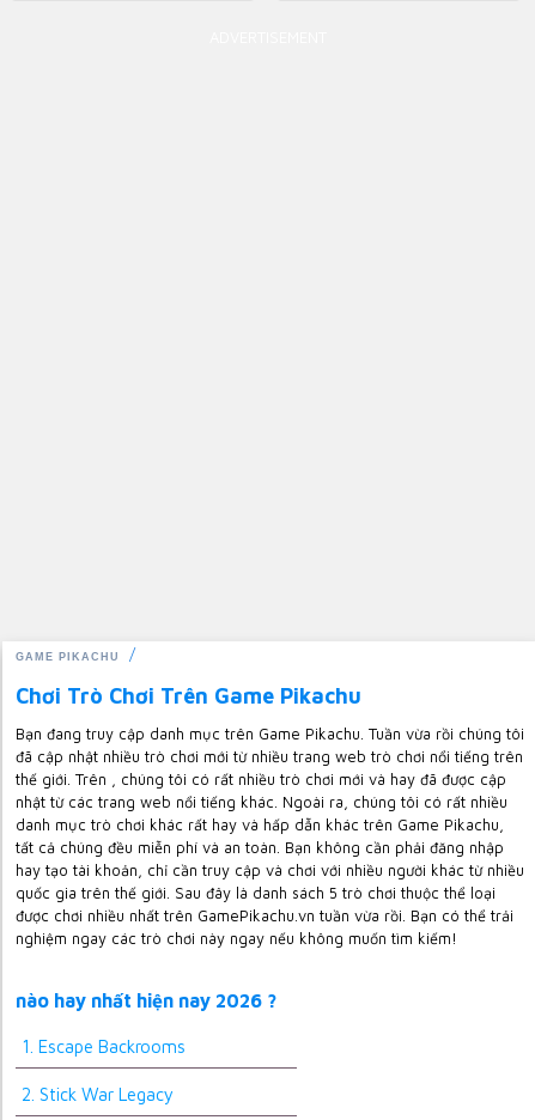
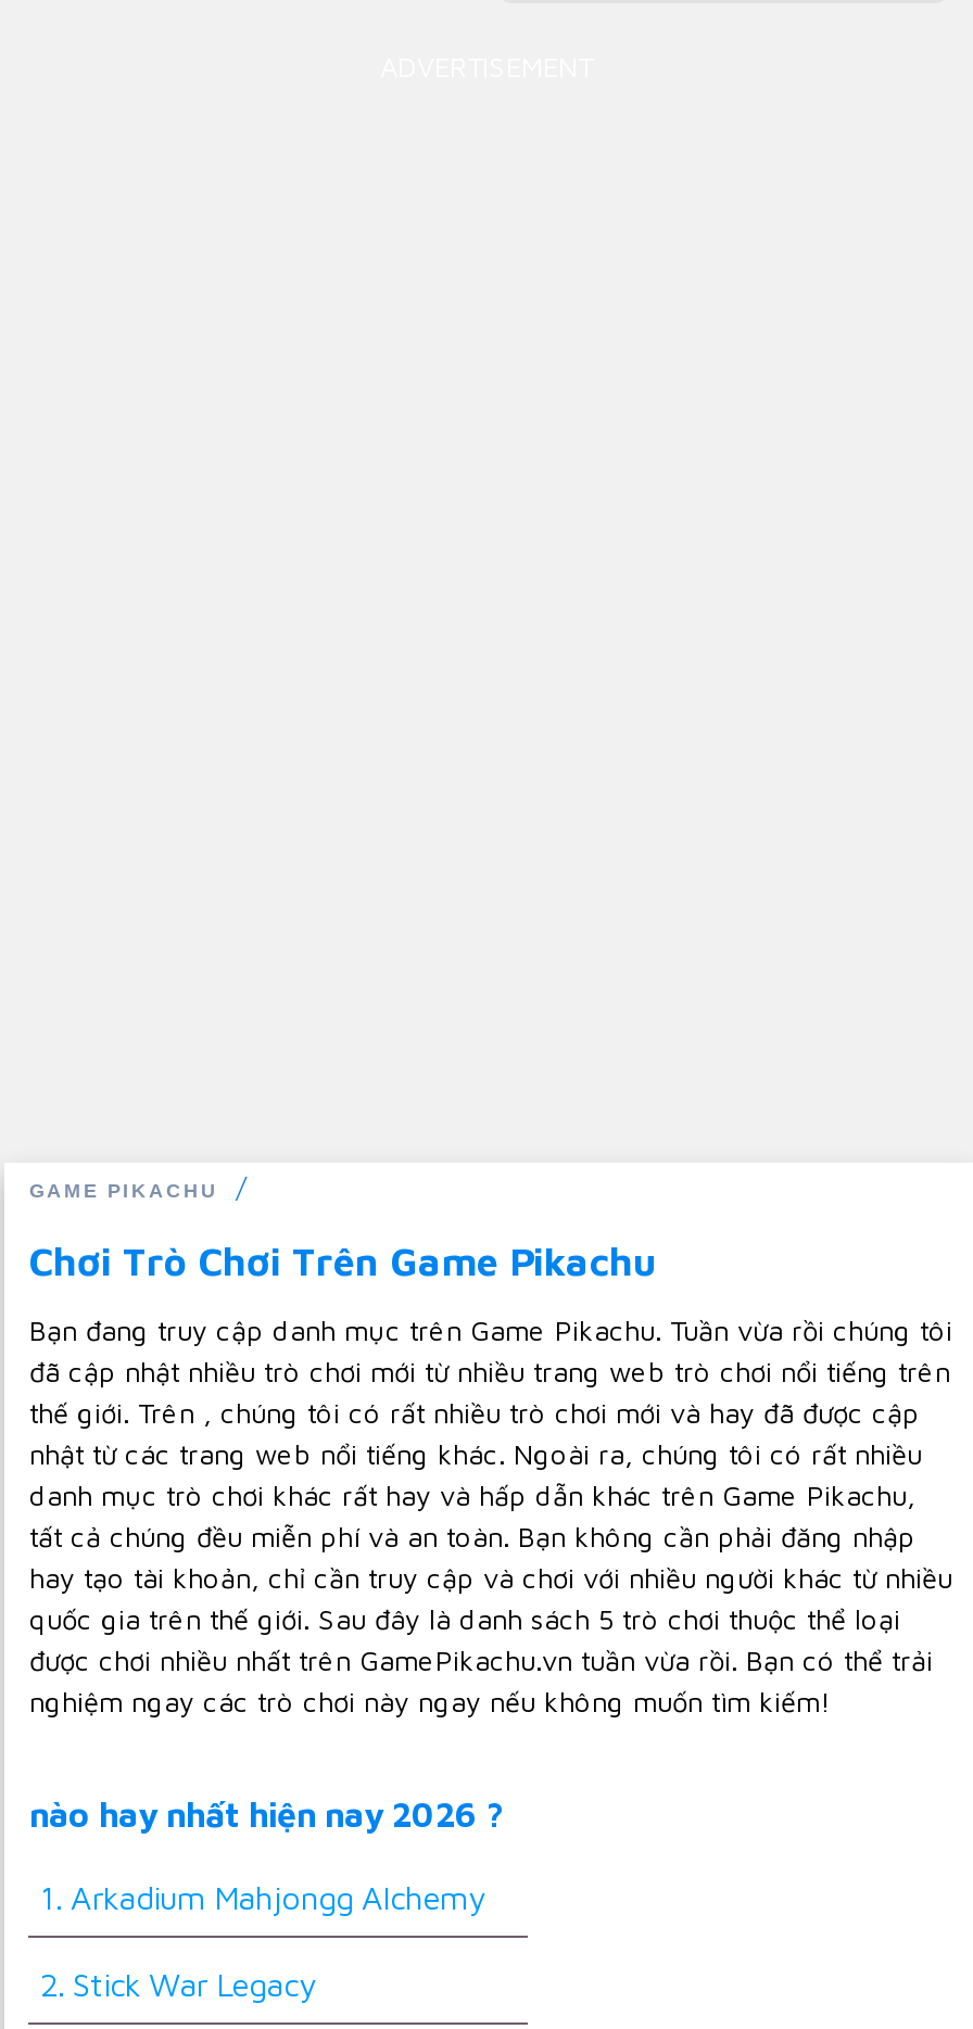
- 1. Escape Backrooms
+ 1. Arkadium Mahjongg Alchemy
